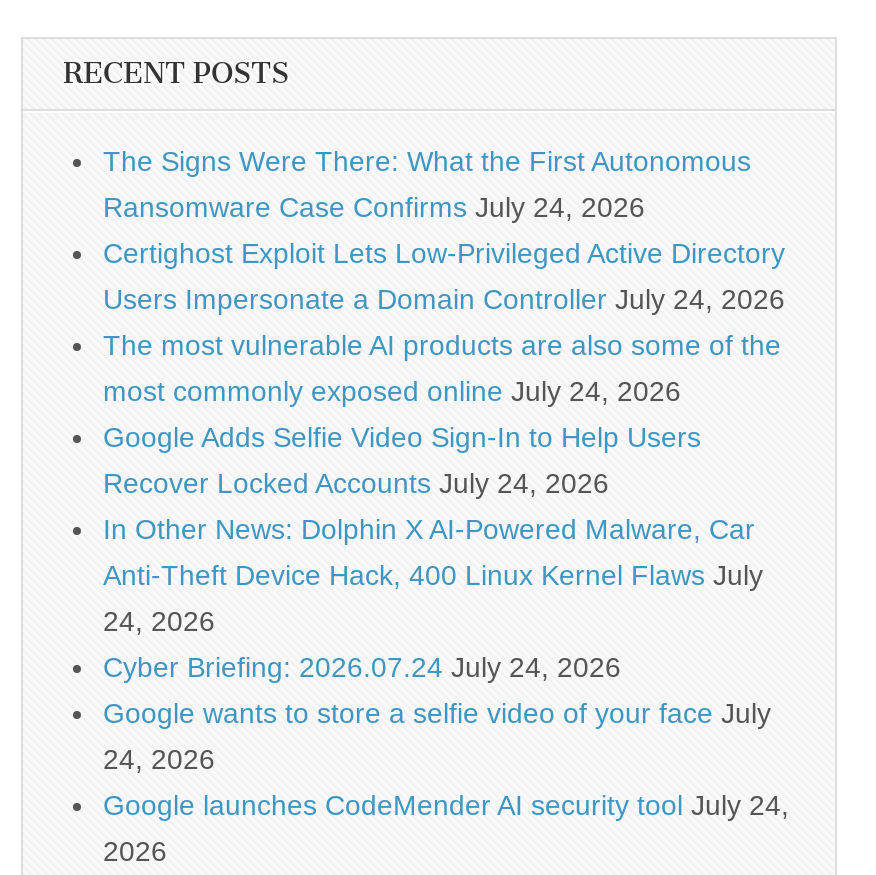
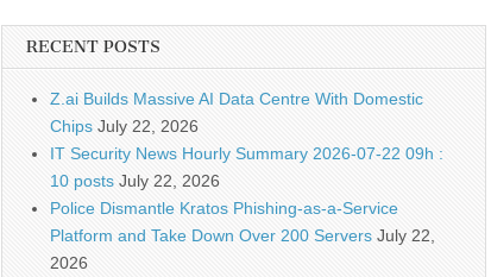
- The Signs Were There: What the First Autonomous
- Ransomware Case Confirms July 24, 2026
- Certighost Exploit Lets Low-Privileged Active Directory
- Users Impersonate a Domain Controller July 24, 2026
- The most vulnerable AI products are also some of the
- most commonly exposed online July 24, 2026
- Google Adds Selfie Video Sign-In to Help Users
- Recover Locked Accounts July 24, 2026
- In Other News: Dolphin X AI-Powered Malware, Car
- Anti-Theft Device Hack, 400 Linux Kernel Flaws July
- 24, 2026
- Cyber Briefing: 2026.07.24 July 24, 2026
- Google wants to store a selfie video of your face July
- 24, 2026
- Google launches CodeMender AI security tool July 24,
+ Z.ai Builds Massive AI Data Centre With Domestic
+ Chips July 22, 2026
+ IT Security News Hourly Summary 2026-07-22 09h :
+ 10 posts July 22, 2026
+ Police Dismantle Kratos Phishing-as-a-Service
+ Platform and Take Down Over 200 Servers July 22,
